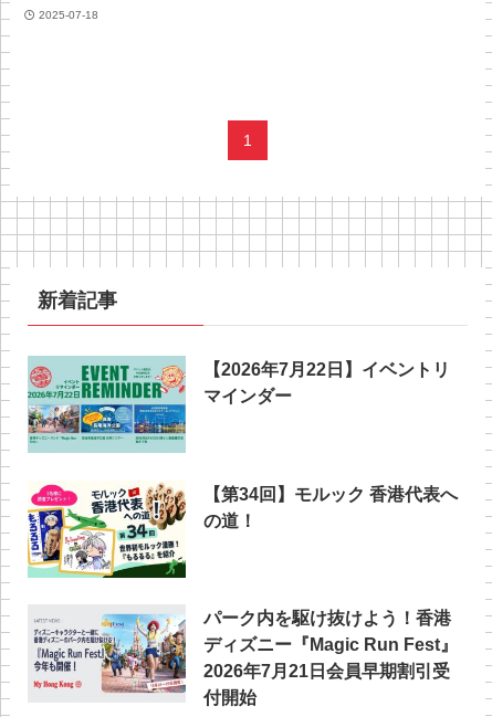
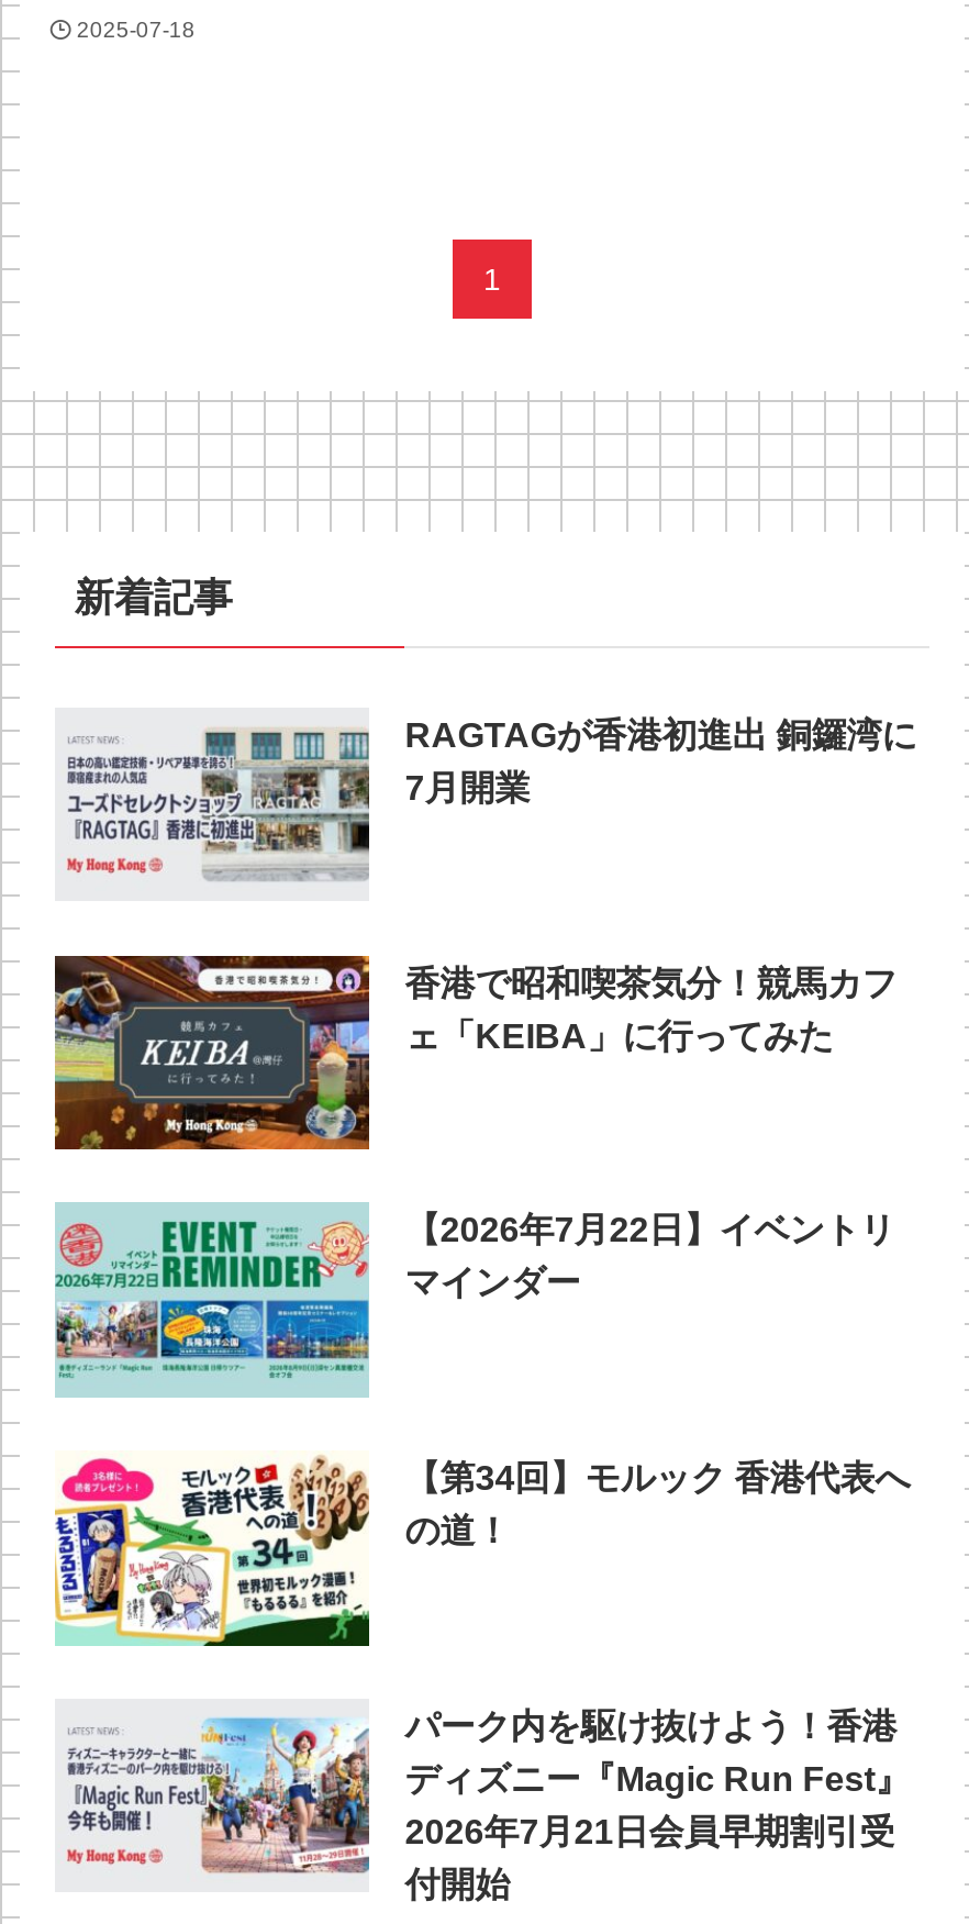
+ [image]
+ 香港で昭和喫茶気分！競馬カフ
+ ェ「KEIBA」に行ってみた

+ [image]
+ RAGTAGが香港初進出 銅鑼湾に
+ 7月開業
